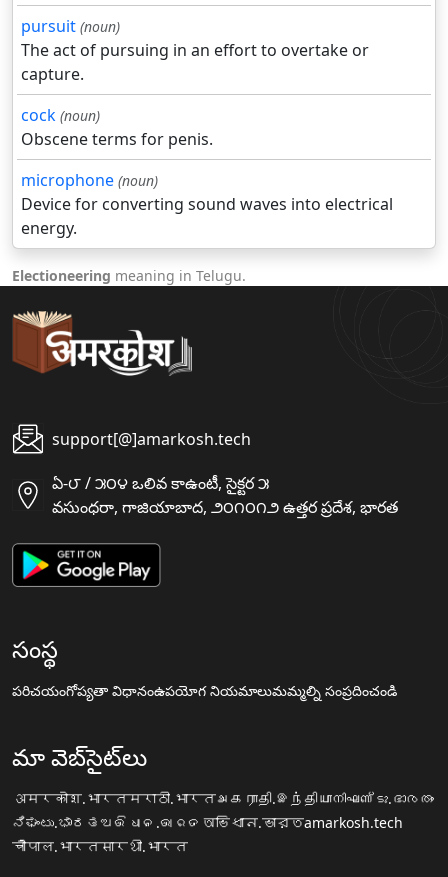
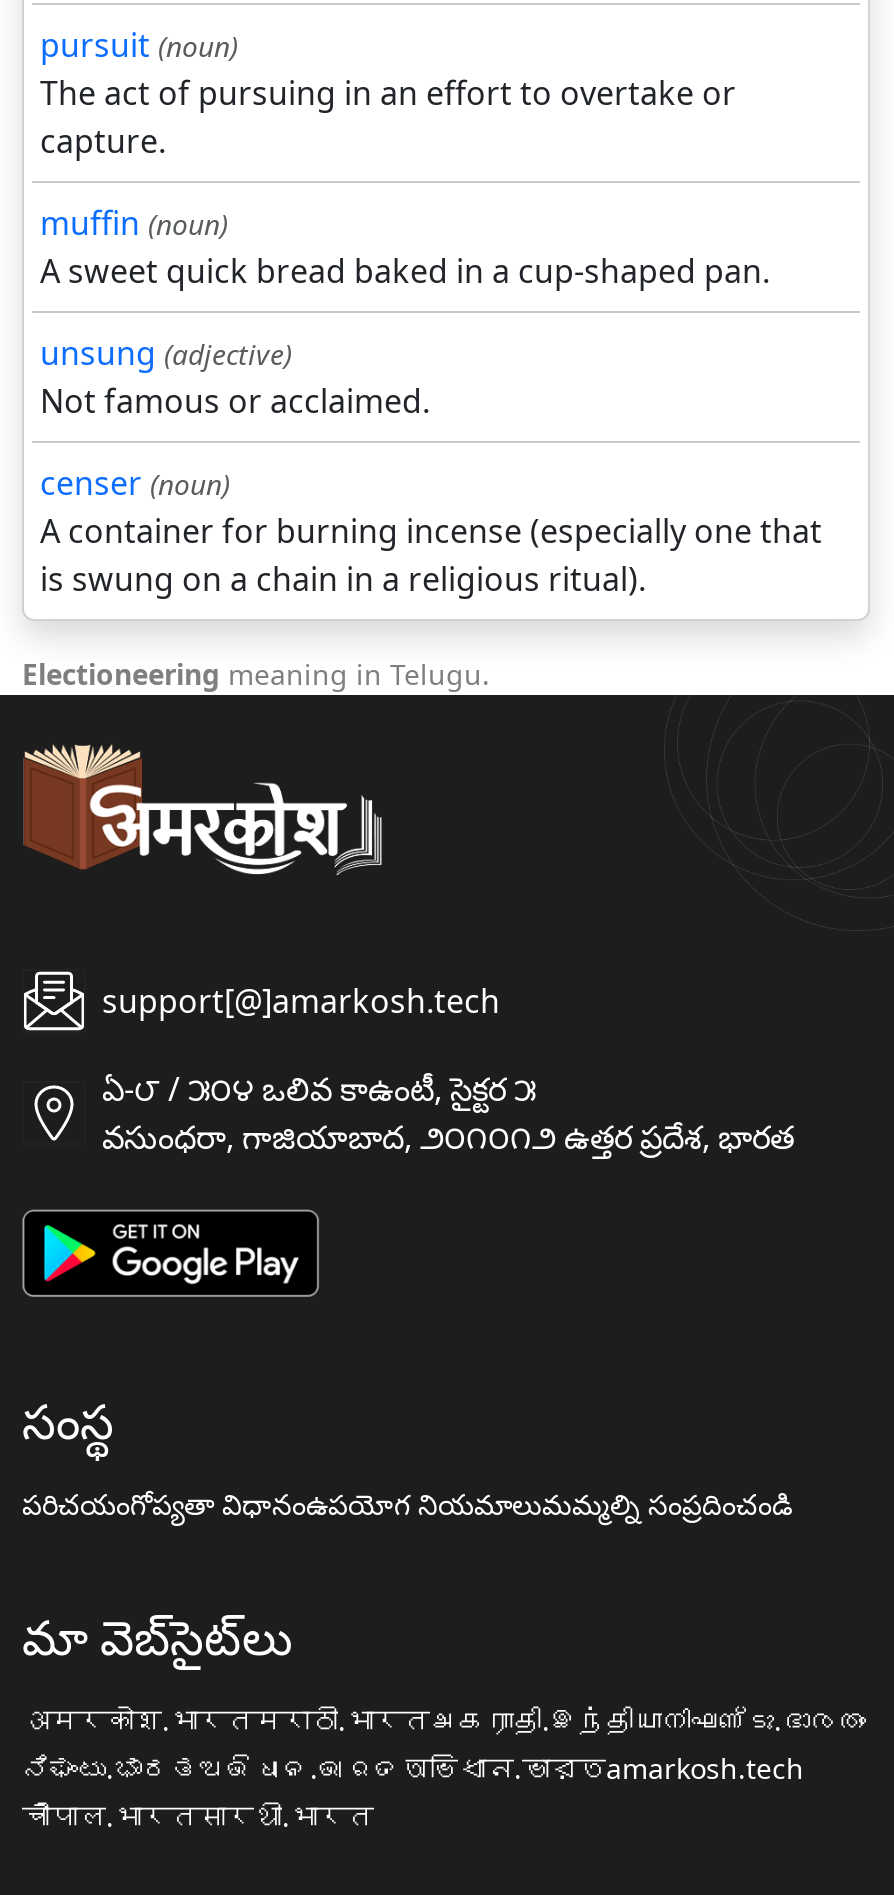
- cock (noun)
- Obscene terms for penis.
- microphone (noun)
- Device for converting sound waves into electrical
- energy.
+ muffin (noun)
+ A sweet quick bread baked in a cup-shaped pan.
+ unsung (adjective)
+ Not famous or acclaimed.
+ censer (noun)
+ A container for burning incense (especially one that
+ is swung on a chain in a religious ritual).
